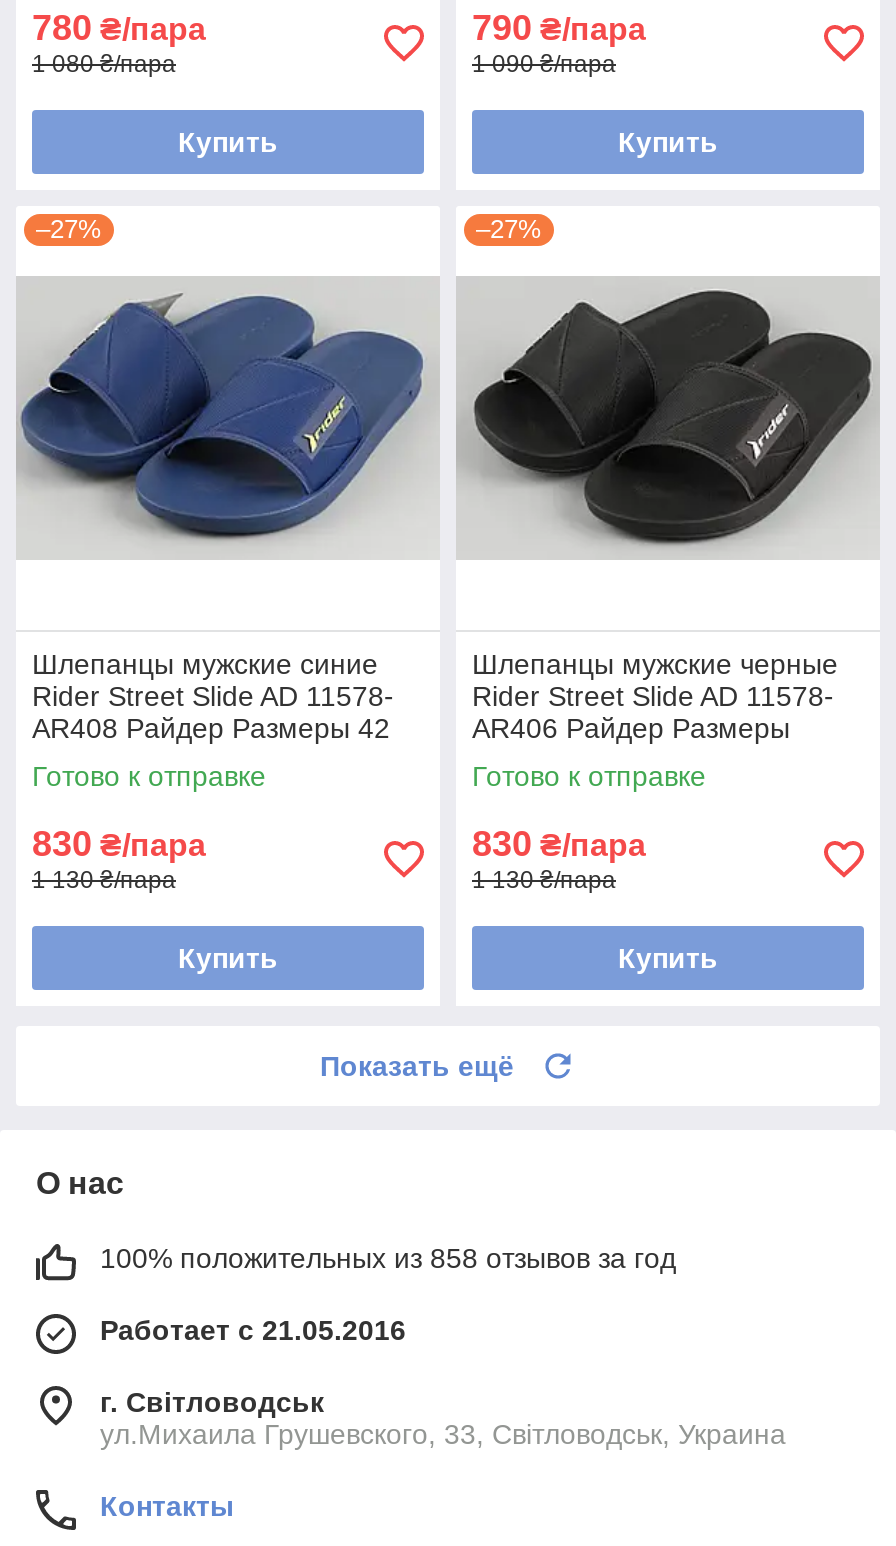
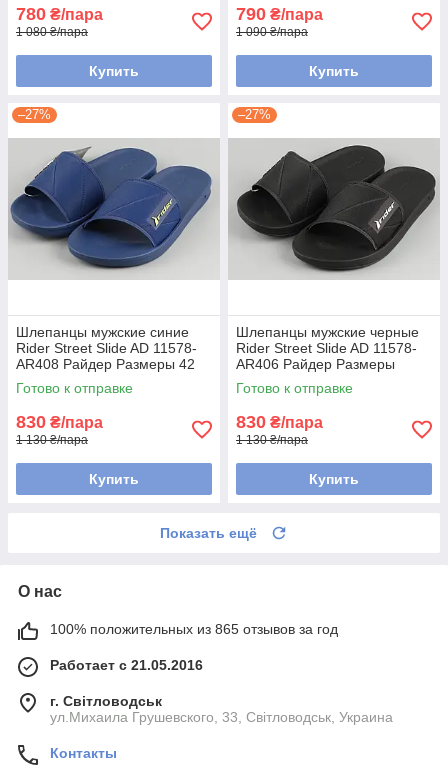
- 100% положительных из 858 отзывов за год
+ 100% положительных из 865 отзывов за год
